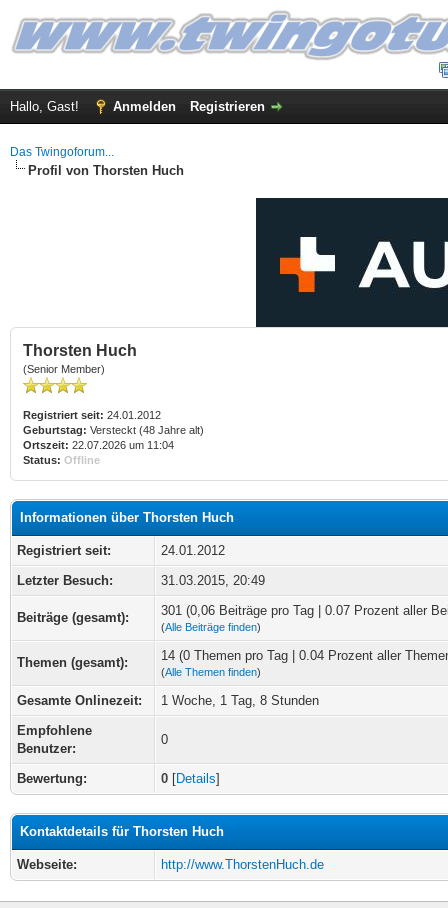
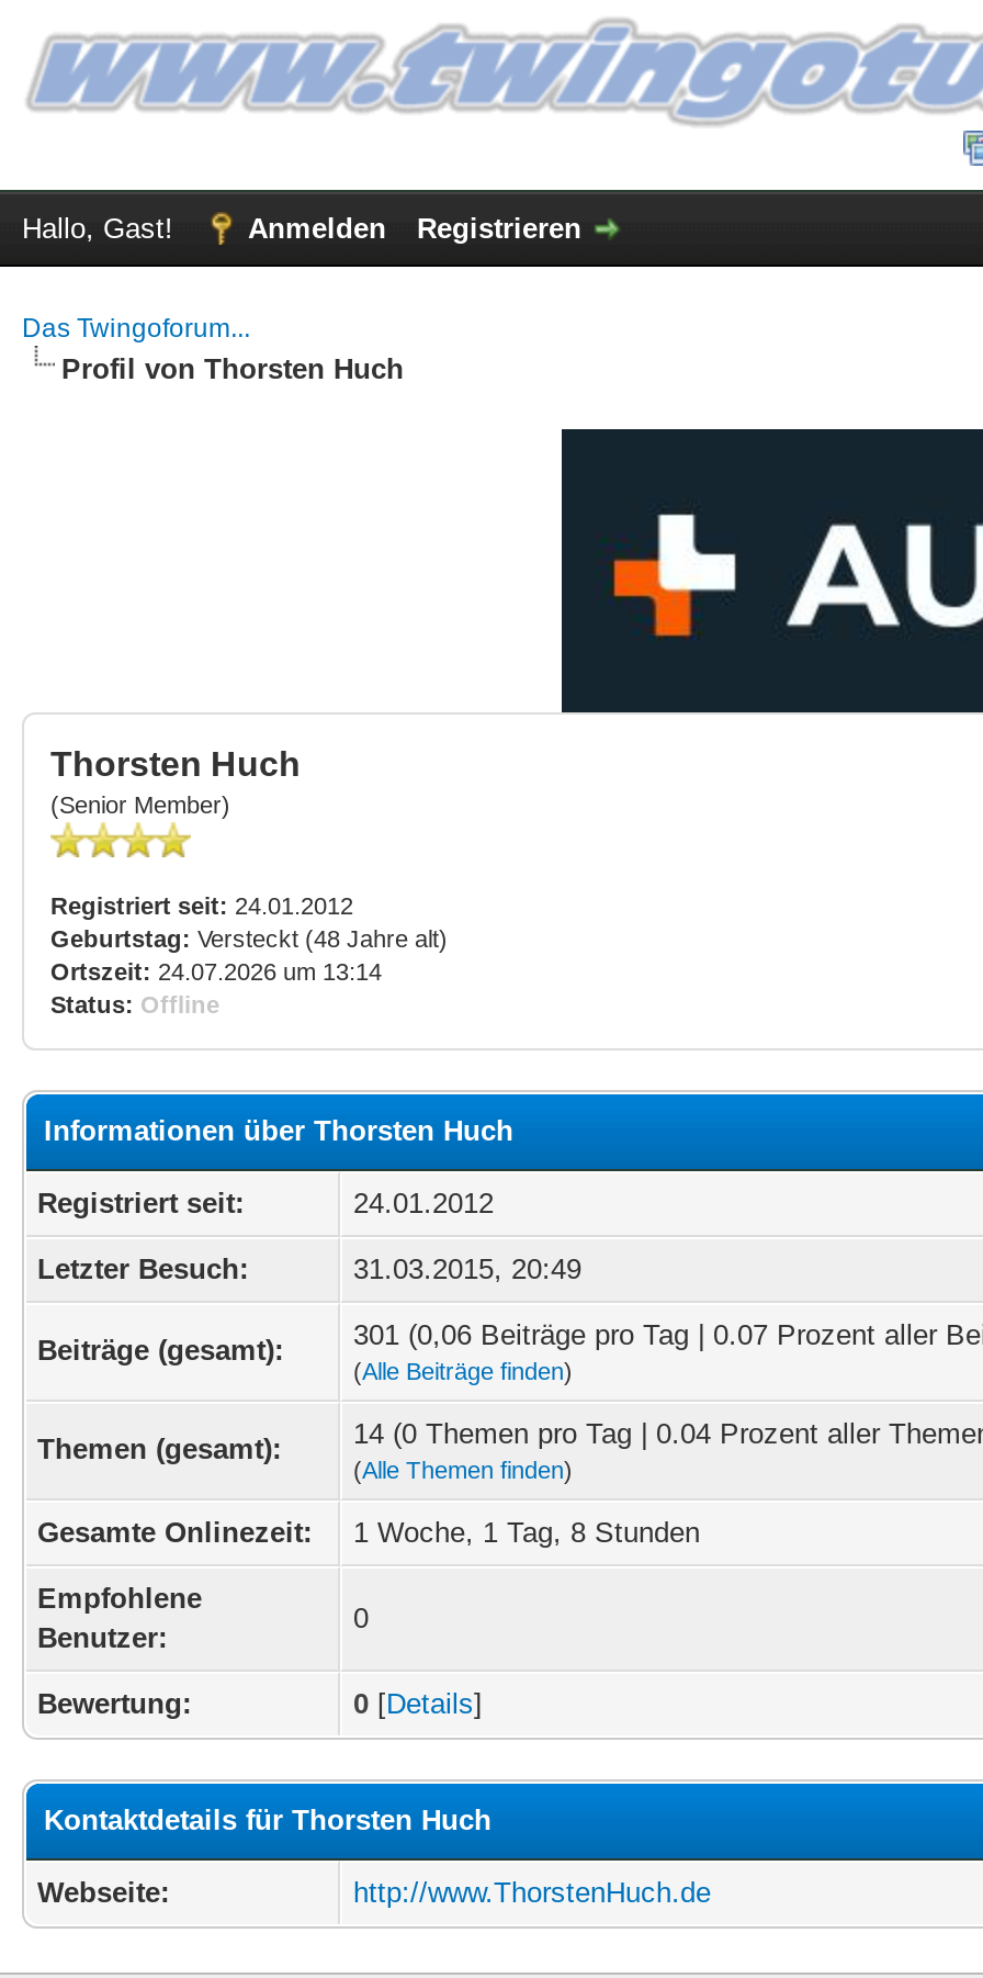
- Ortszeit: 22.07.2026 um 11:04
+ Ortszeit: 24.07.2026 um 13:14
